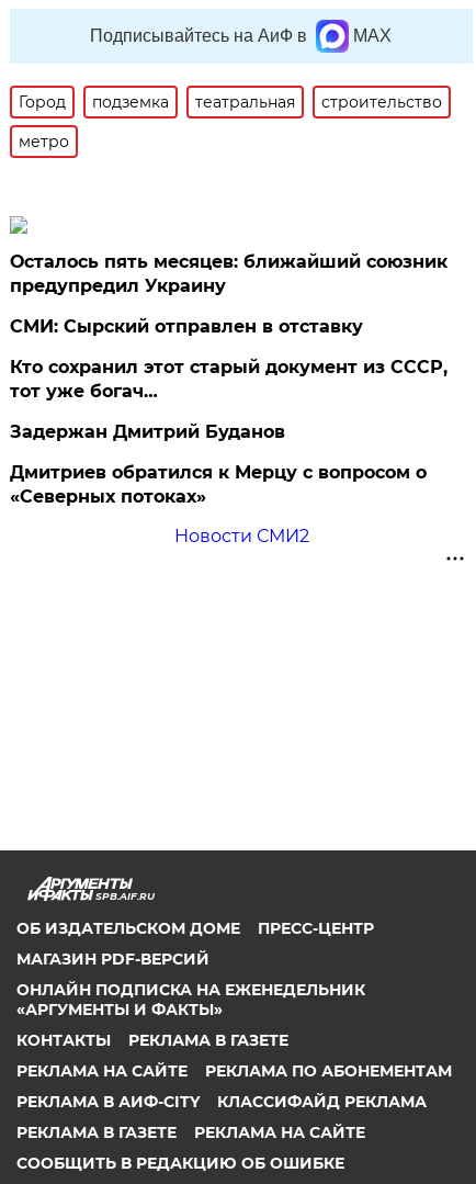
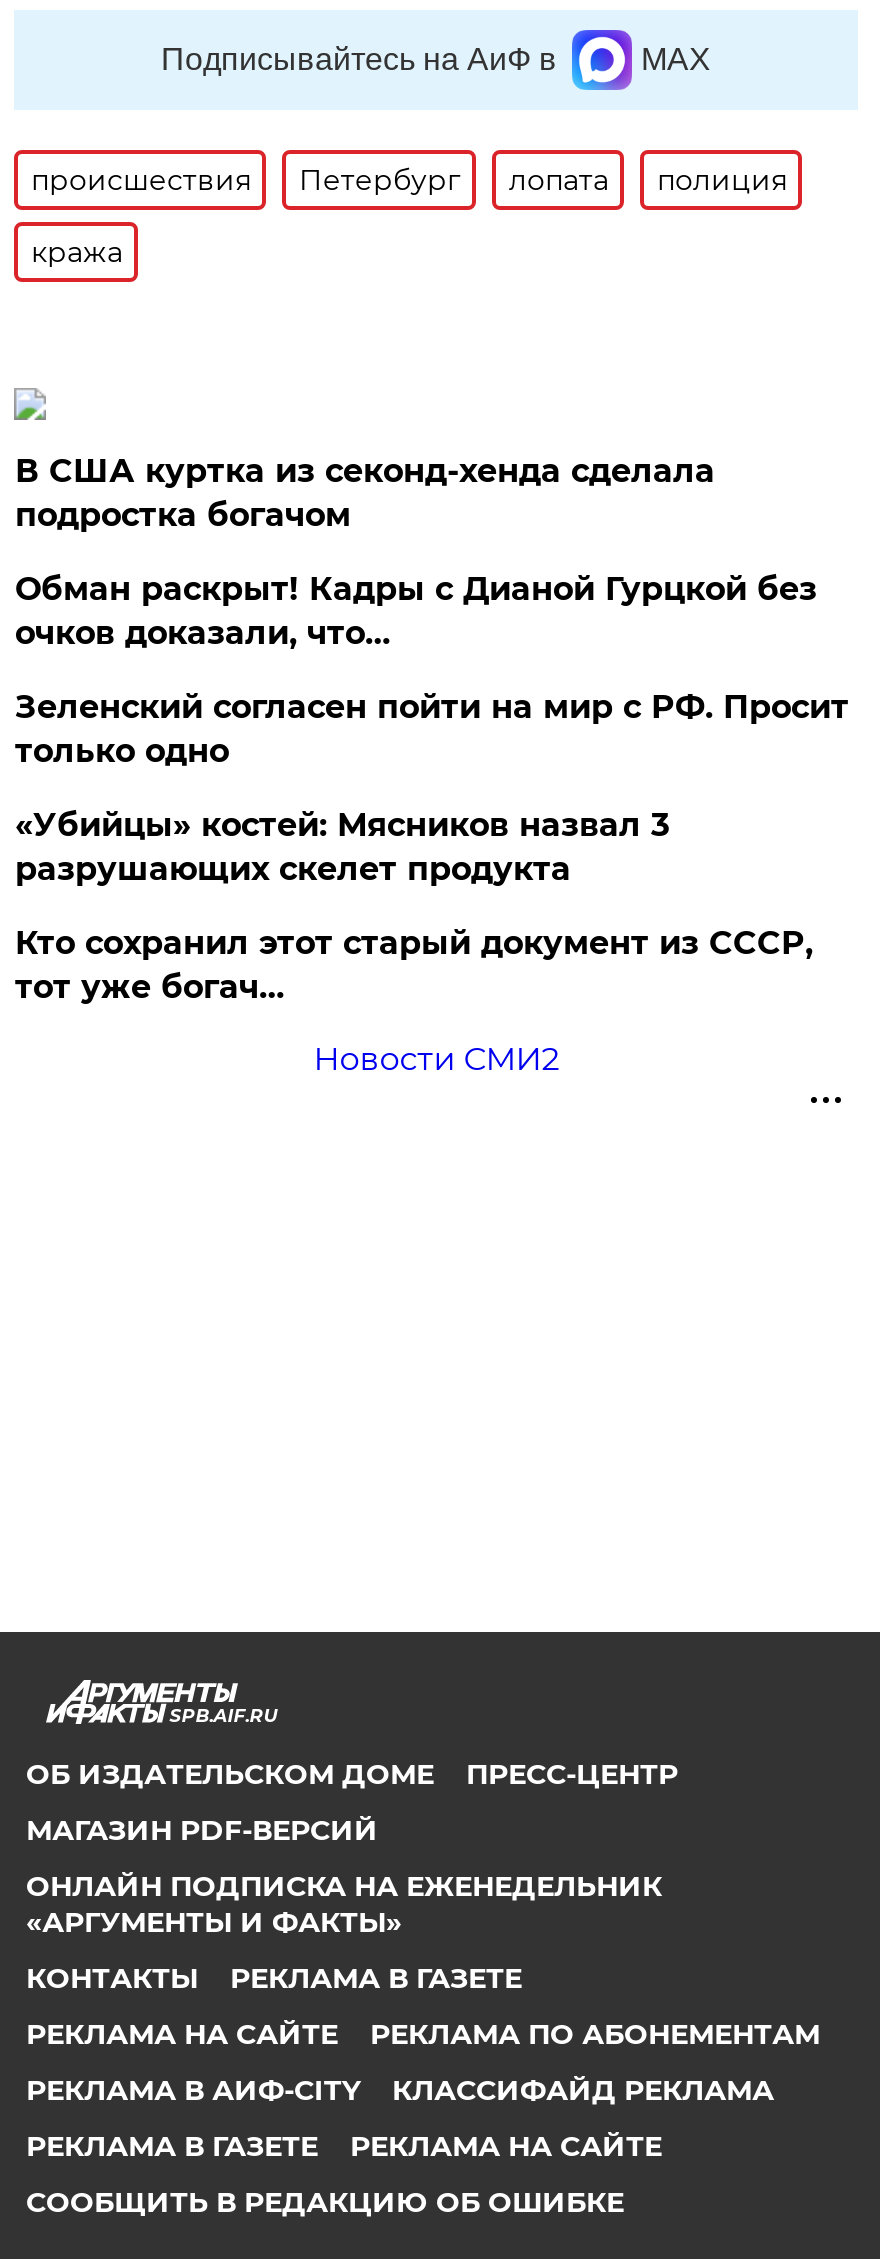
- Город
- подземка
- театральная
- строительство
- метро
+ происшествия
+ Петербург
+ лопата
+ полиция
+ кража

- Осталось пять месяцев: ближайший союзник
- предупредил Украину
- СМИ: Сырский отправлен в отставку
+ В США куртка из секонд-хенда сделала
+ подростка богачом
+ Обман раскрыт! Кадры с Дианой Гурцкой без
+ очков доказали, что…
+ Зеленский согласен пойти на мир с РФ. Просит
+ только одно
+ «Убийцы» костей: Мясников назвал 3
+ разрушающих скелет продукта

moved down: Кто сохранил этот старый документ из СССР, | тот уже богач…

- Задержан Дмитрий Буданов
- Дмитриев обратился к Мерцу с вопросом о
- «Северных потоках»
